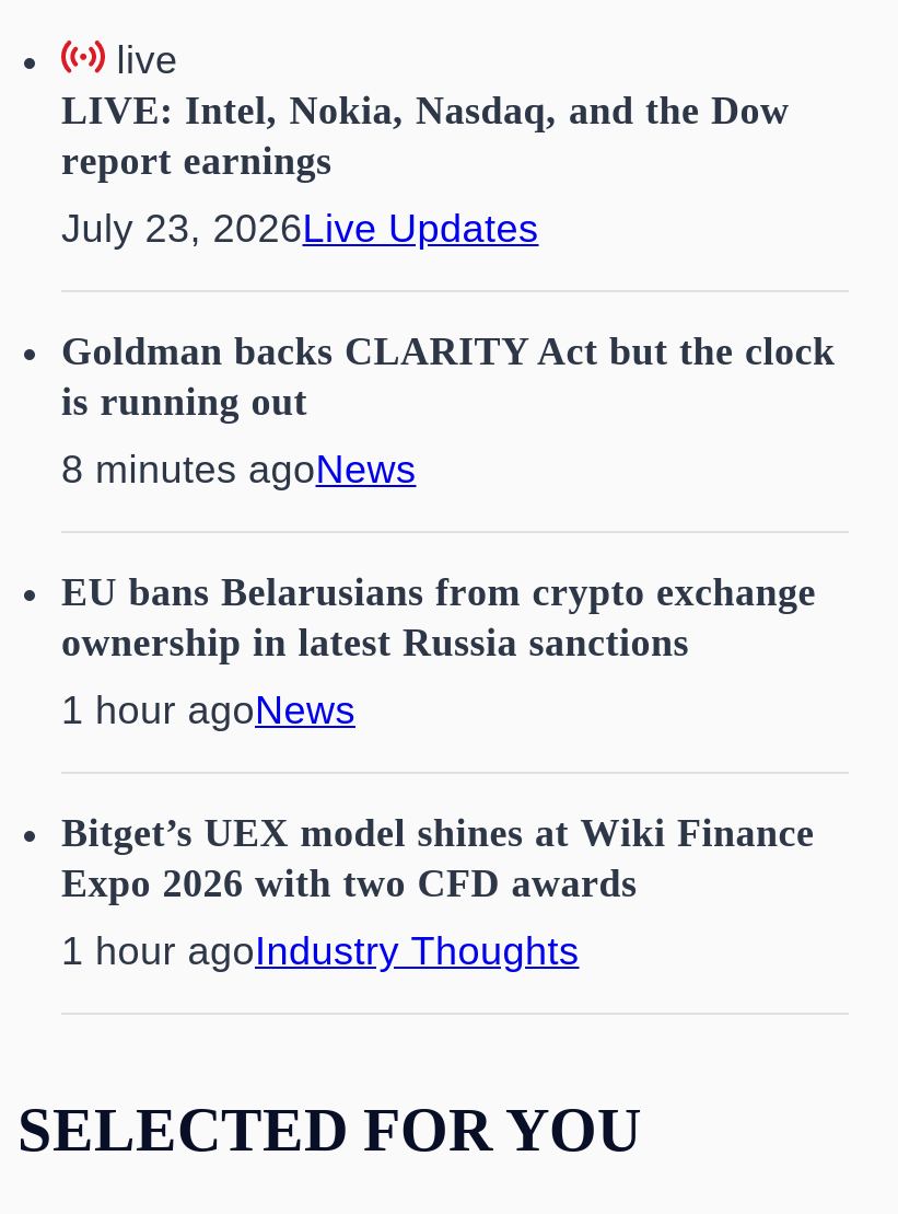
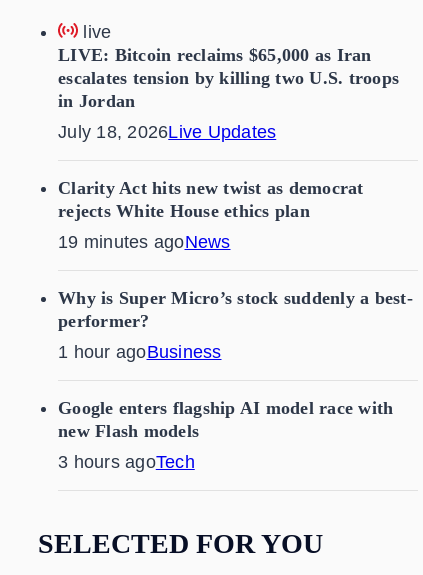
- LIVE: Intel, Nokia, Nasdaq, and the Dow
- report earnings
+ LIVE: Bitcoin reclaims $65,000 as Iran
+ escalates tension by killing two U.S. troops
+ in Jordan

- July 23, 2026Live Updates
+ July 18, 2026Live Updates

- Goldman backs CLARITY Act but the clock
- is running out
+ Clarity Act hits new twist as democrat
+ rejects White House ethics plan

- 8 minutes agoNews
+ 19 minutes agoNews

- EU bans Belarusians from crypto exchange
- ownership in latest Russia sanctions
+ Why is Super Micro’s stock suddenly a best-
+ performer?

- 1 hour agoNews
+ 1 hour agoBusiness

- Bitget’s UEX model shines at Wiki Finance
- Expo 2026 with two CFD awards
+ Google enters flagship AI model race with
+ new Flash models

- 1 hour agoIndustry Thoughts
+ 3 hours agoTech
